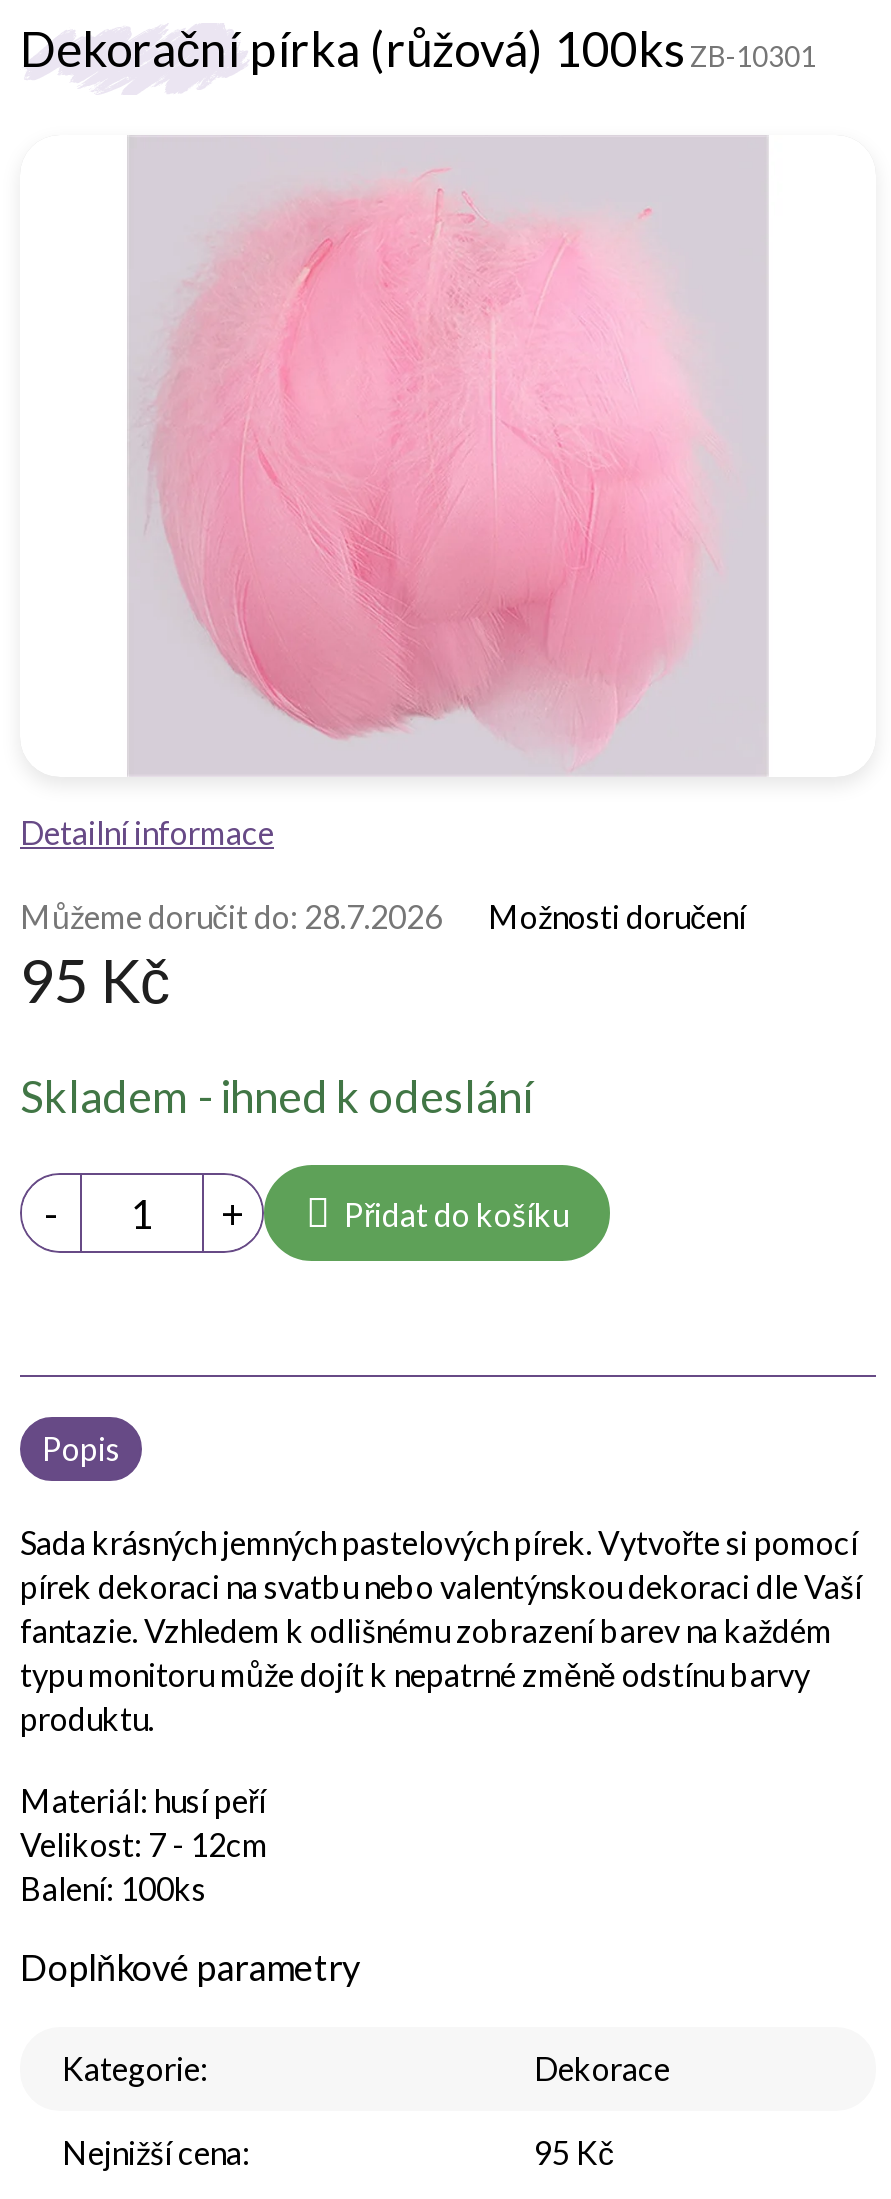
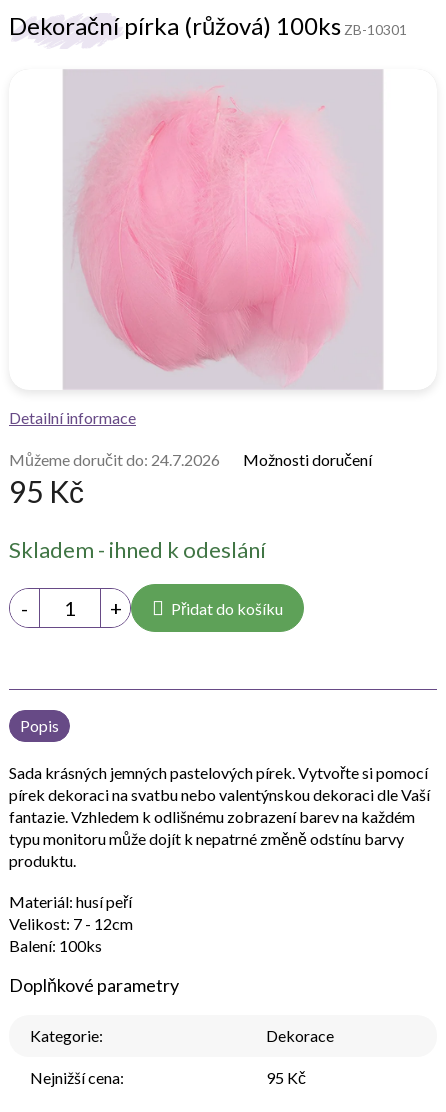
- Můžeme doručit do: 28.7.2026
+ Můžeme doručit do: 24.7.2026
